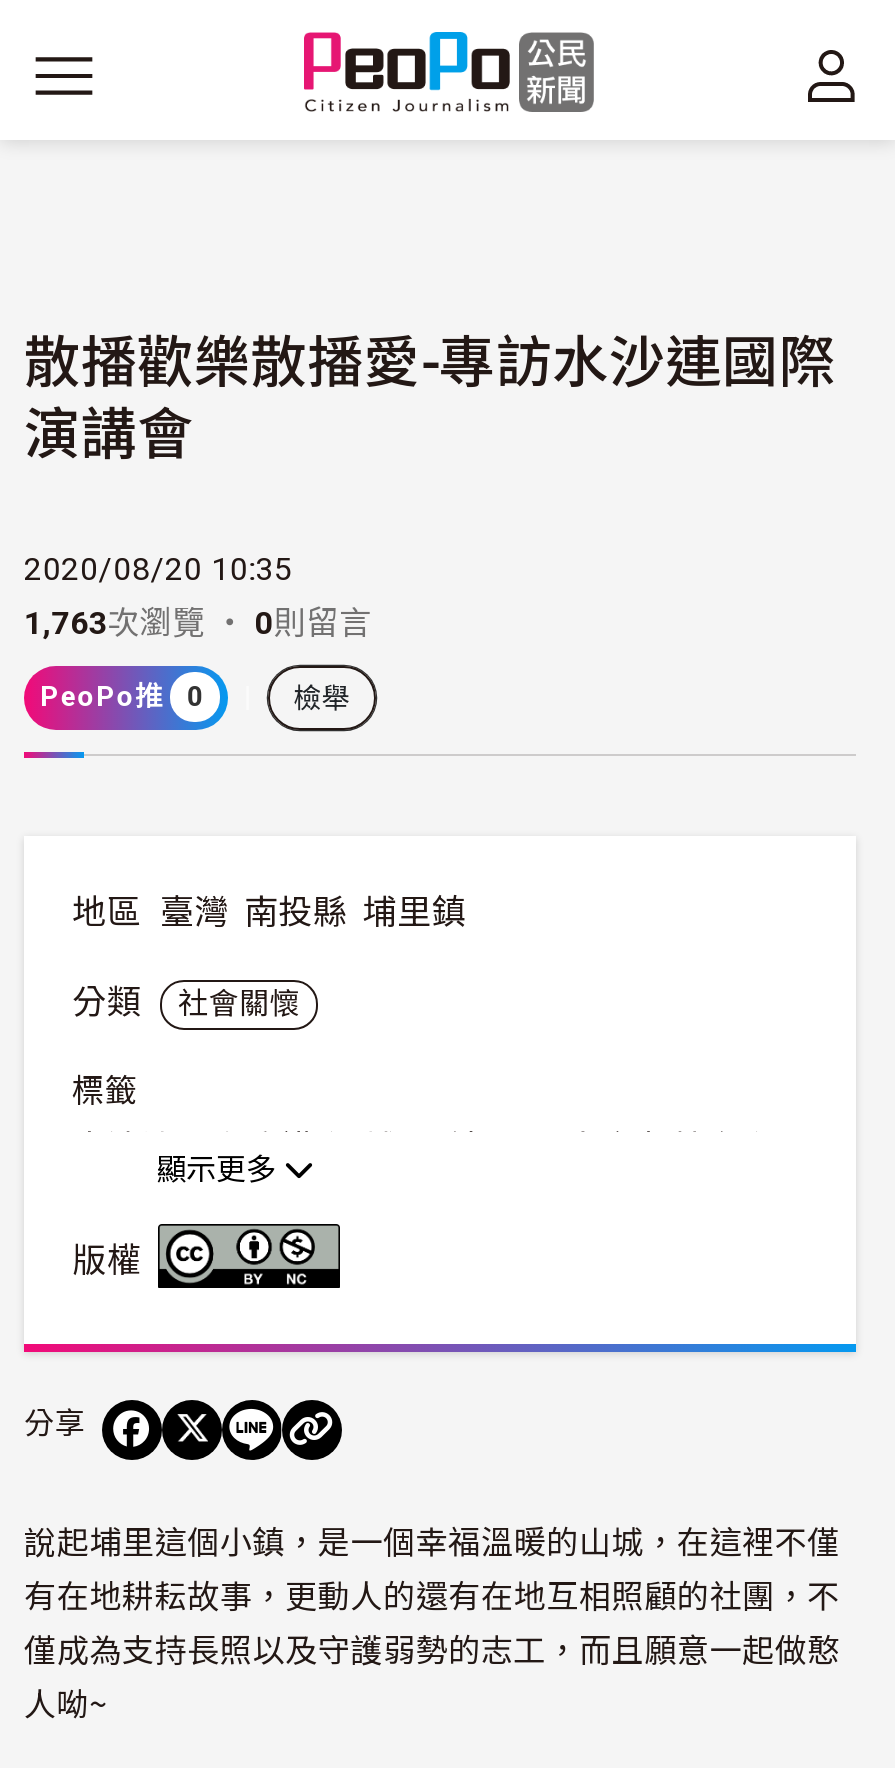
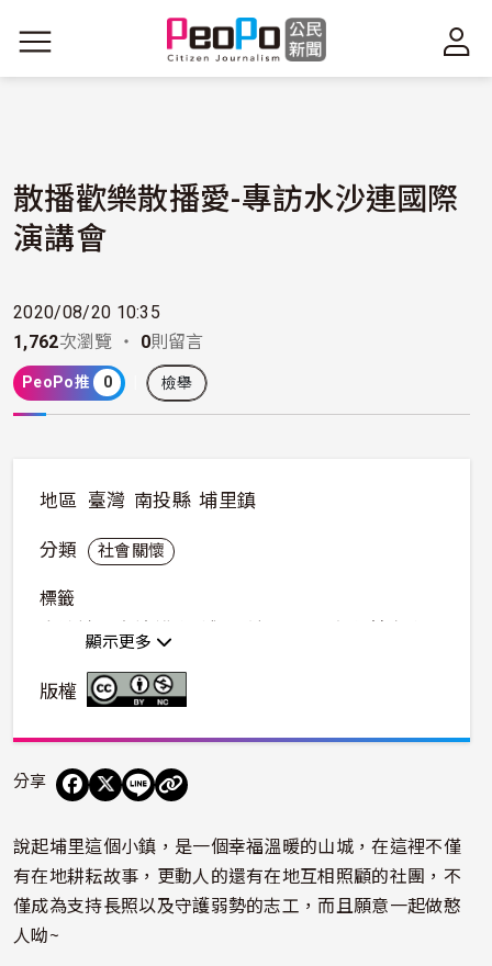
- 1,763次瀏覽 ・0則留言
+ 1,762次瀏覽 ・0則留言
